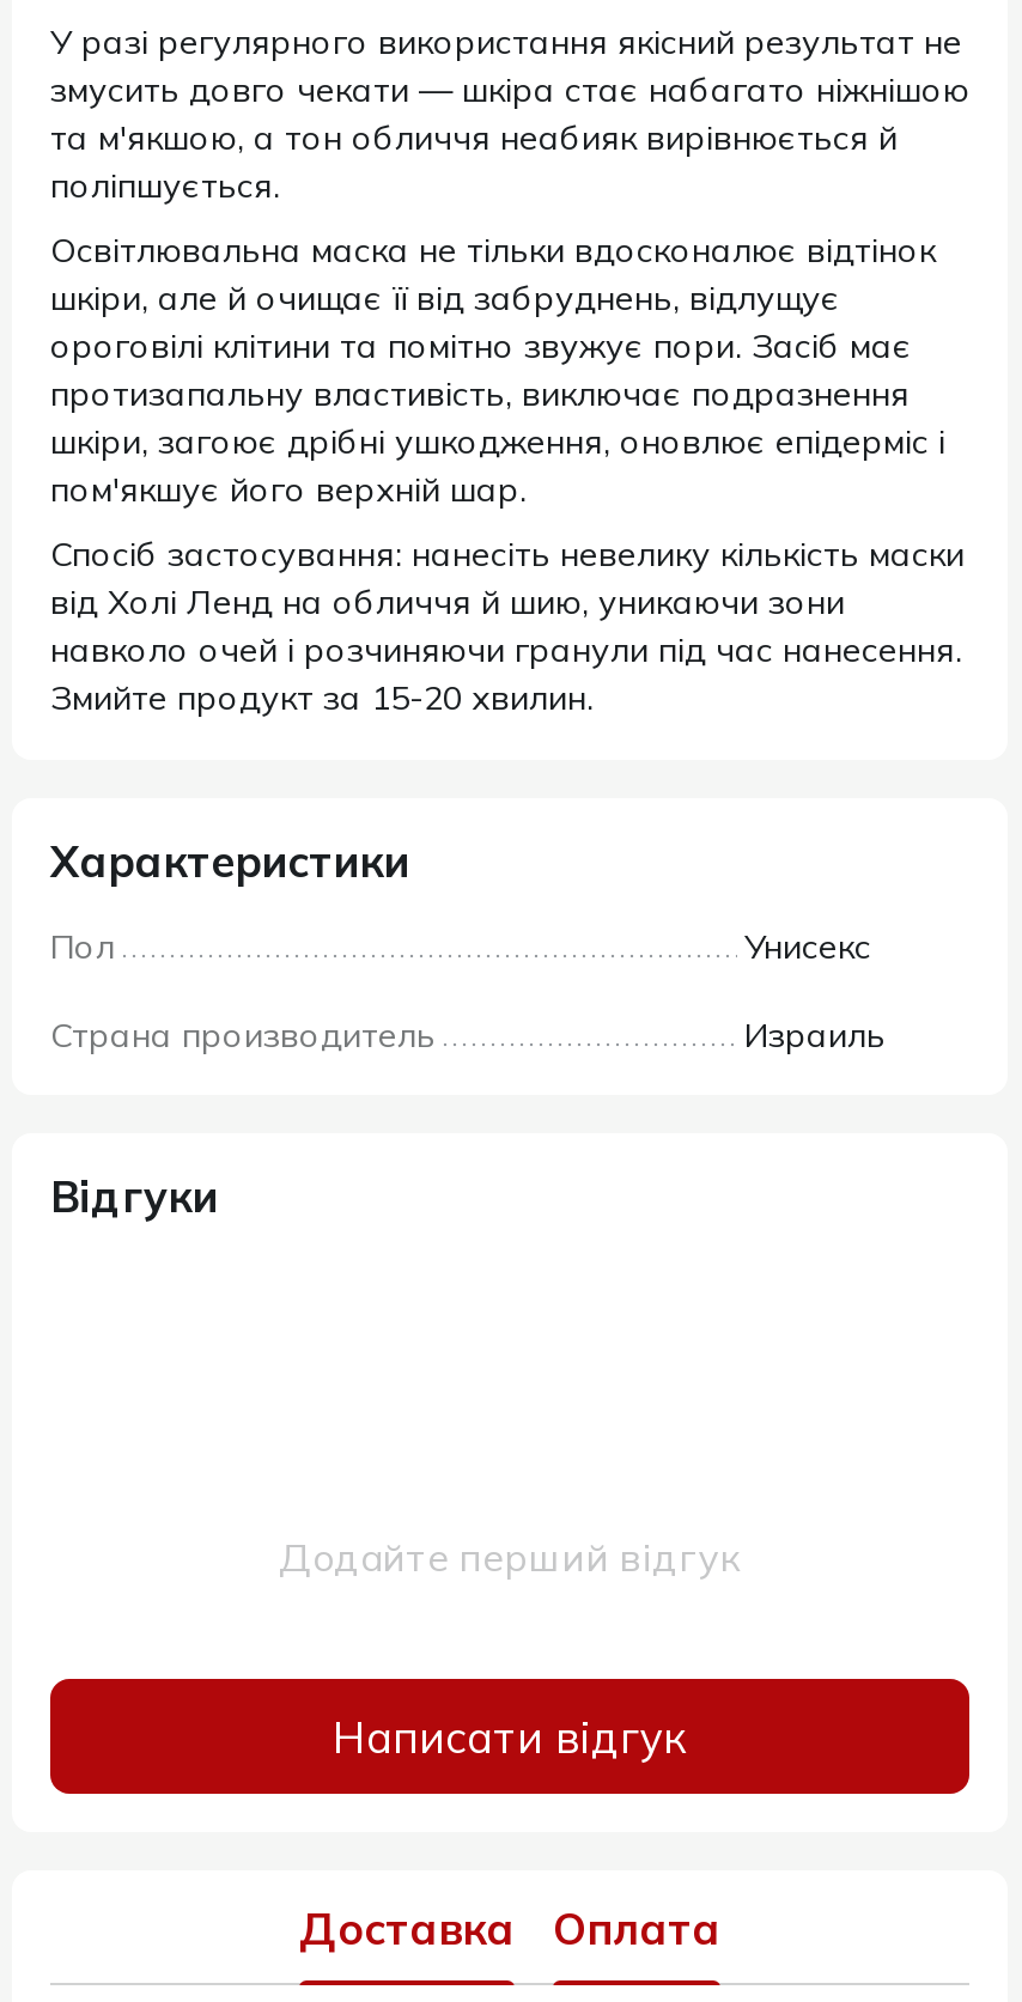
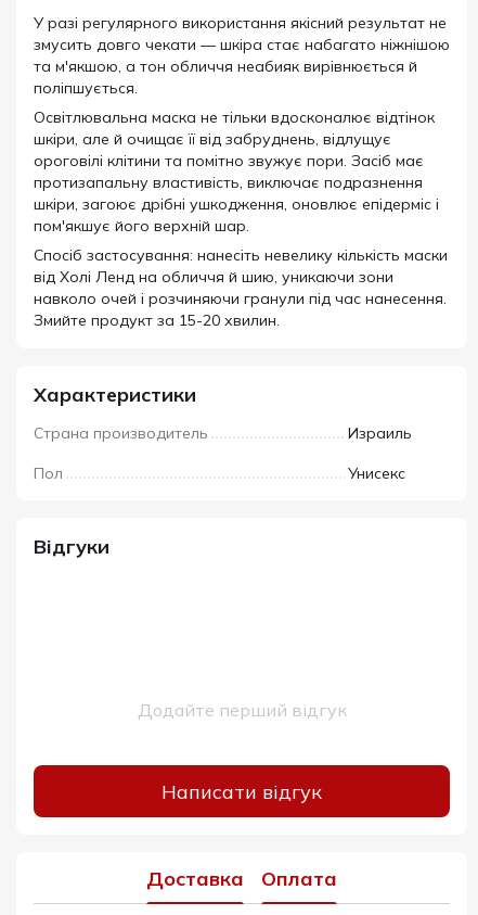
moved down: Пол | Унисекс

moved up: Страна производитель | Израиль
